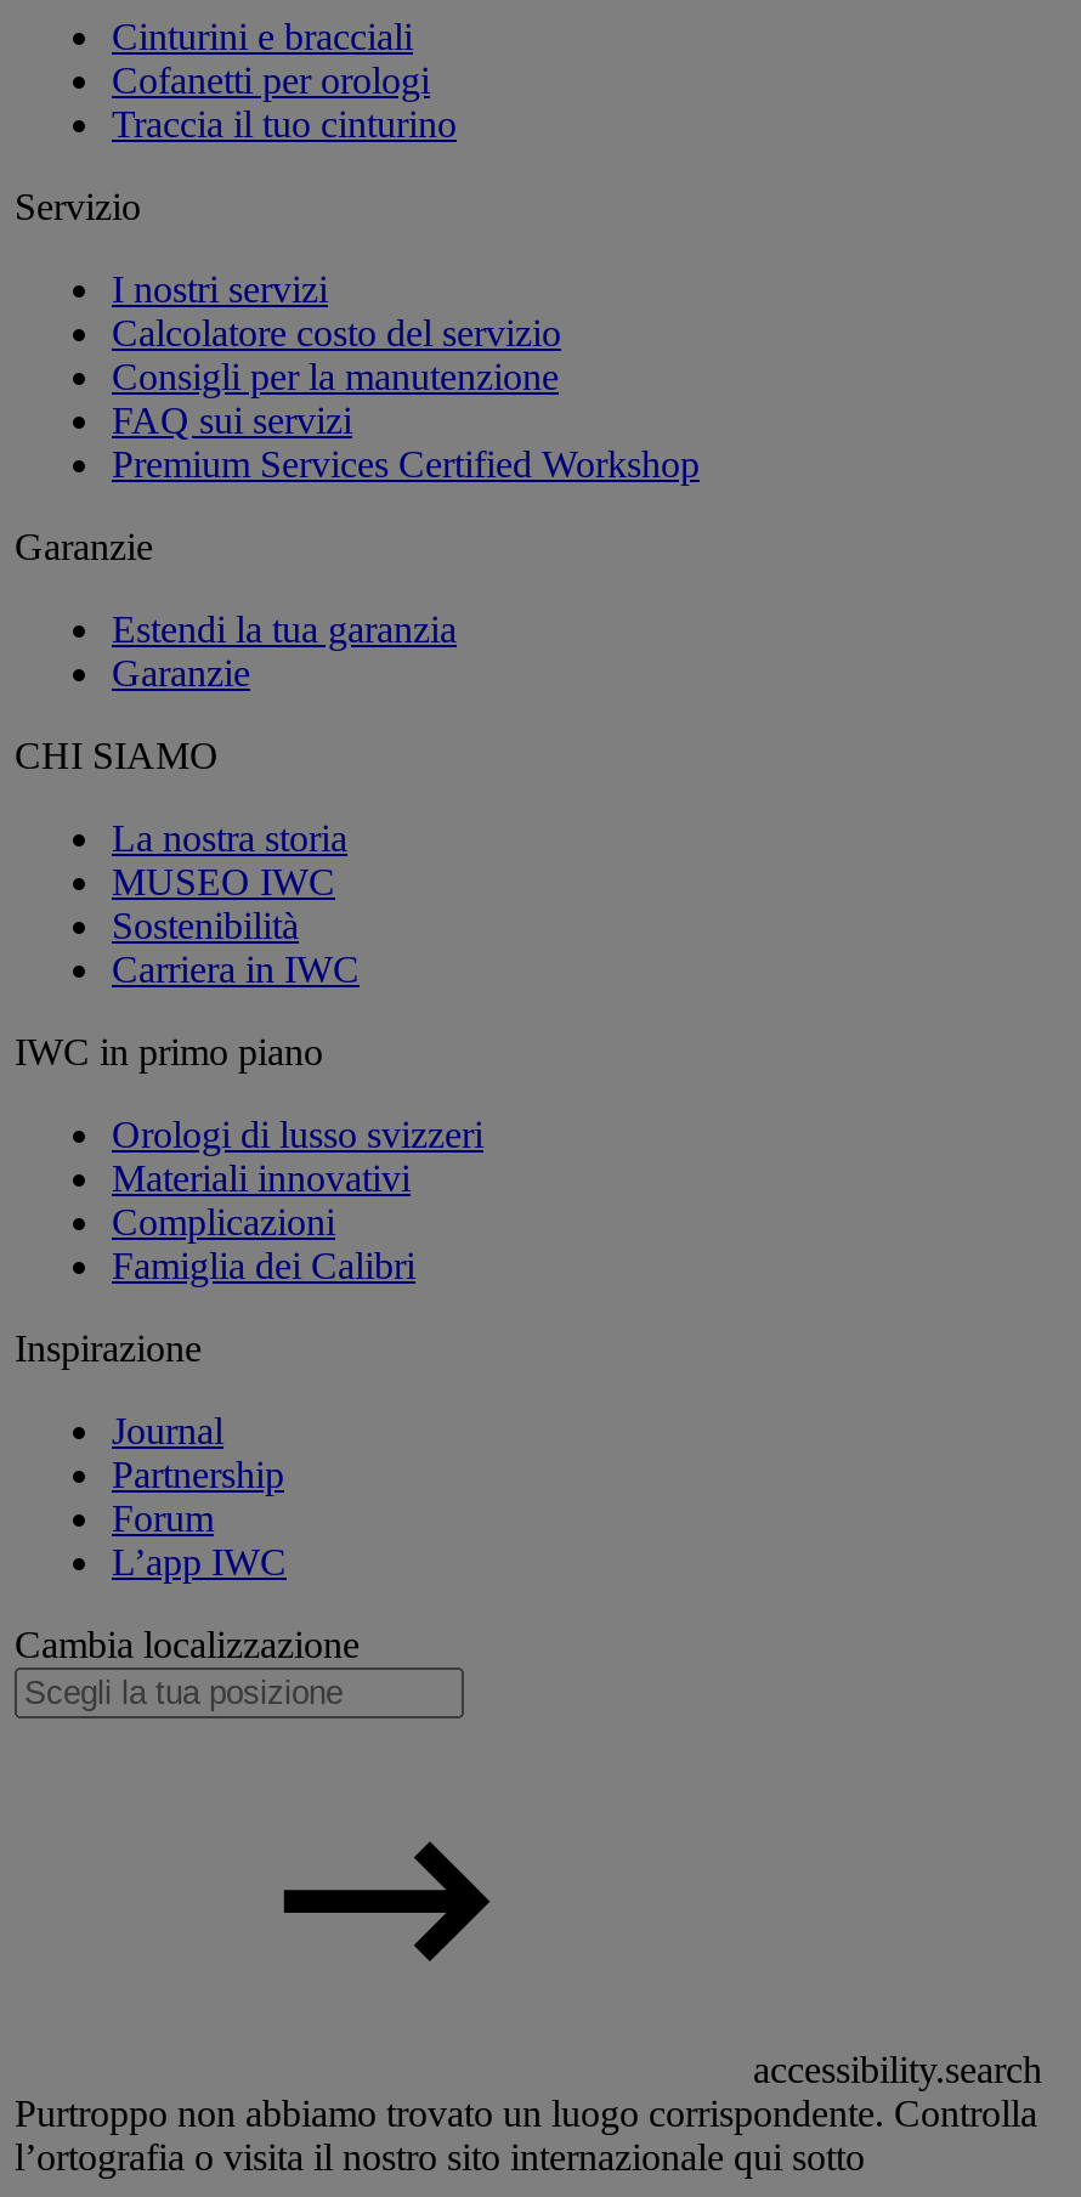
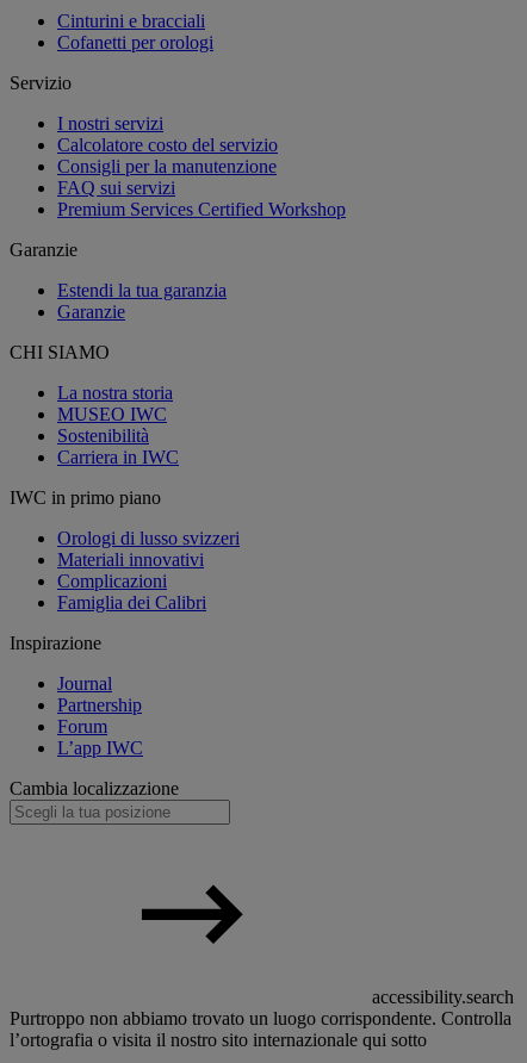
- Traccia il tuo cinturino
